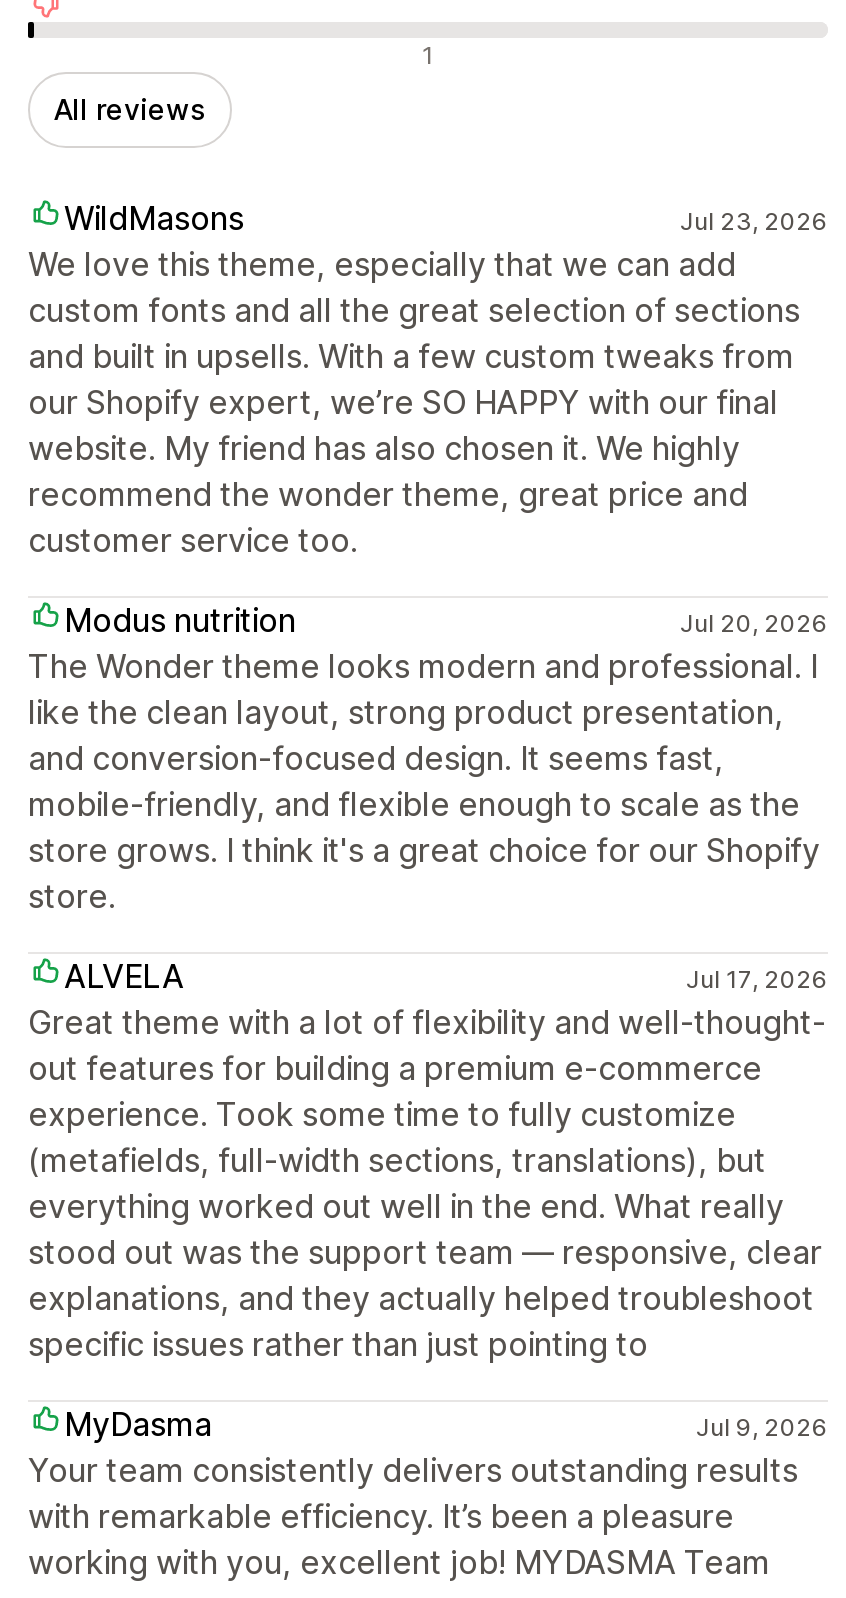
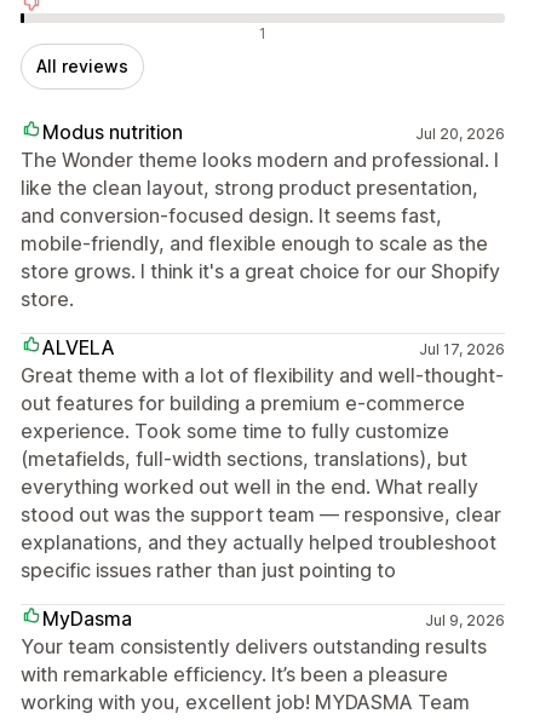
- WildMasons
- Jul 23, 2026
- We love this theme, especially that we can add
- custom fonts and all the great selection of sections
- and built in upsells. With a few custom tweaks from
- our Shopify expert, we’re SO HAPPY with our final
- website. My friend has also chosen it. We highly
- recommend the wonder theme, great price and
- customer service too.
